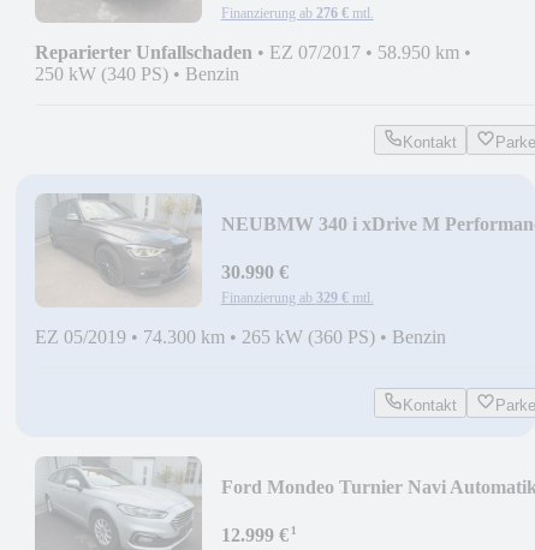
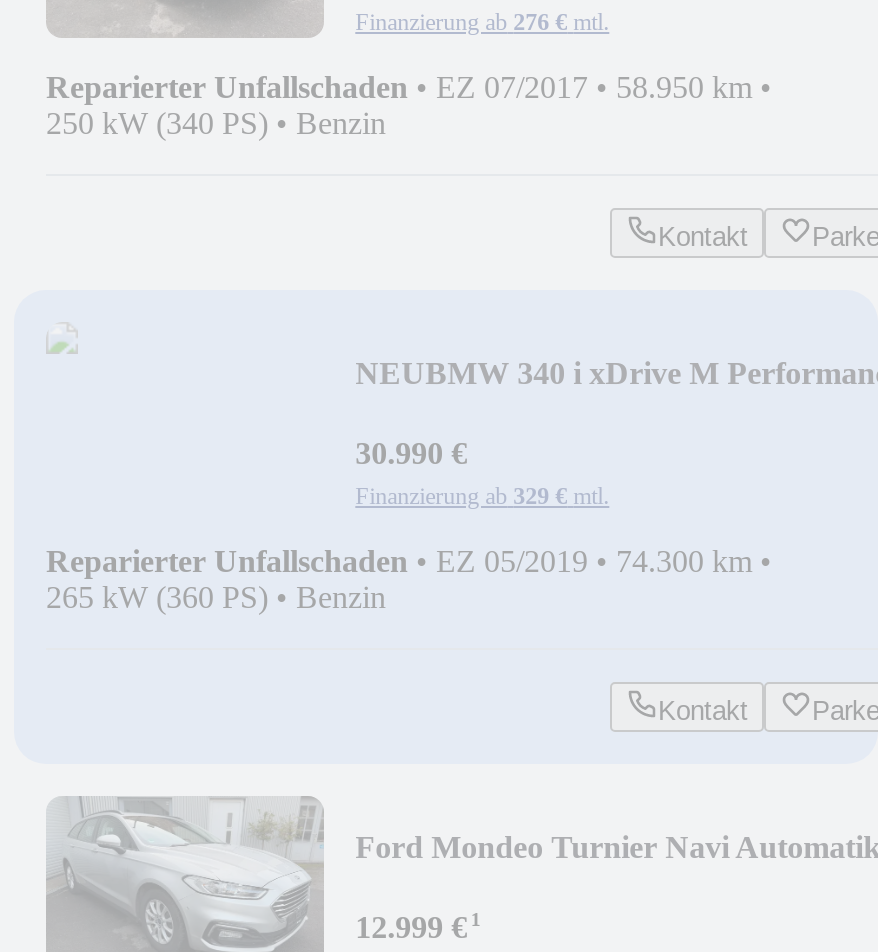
- [image]

- EZ 05/2019 • 74.300 km • 265 kW (360 PS) • Benzin
+ Reparierter Unfallschaden • EZ 05/2019 • 74.300 km •
+ 265 kW (360 PS) • Benzin
